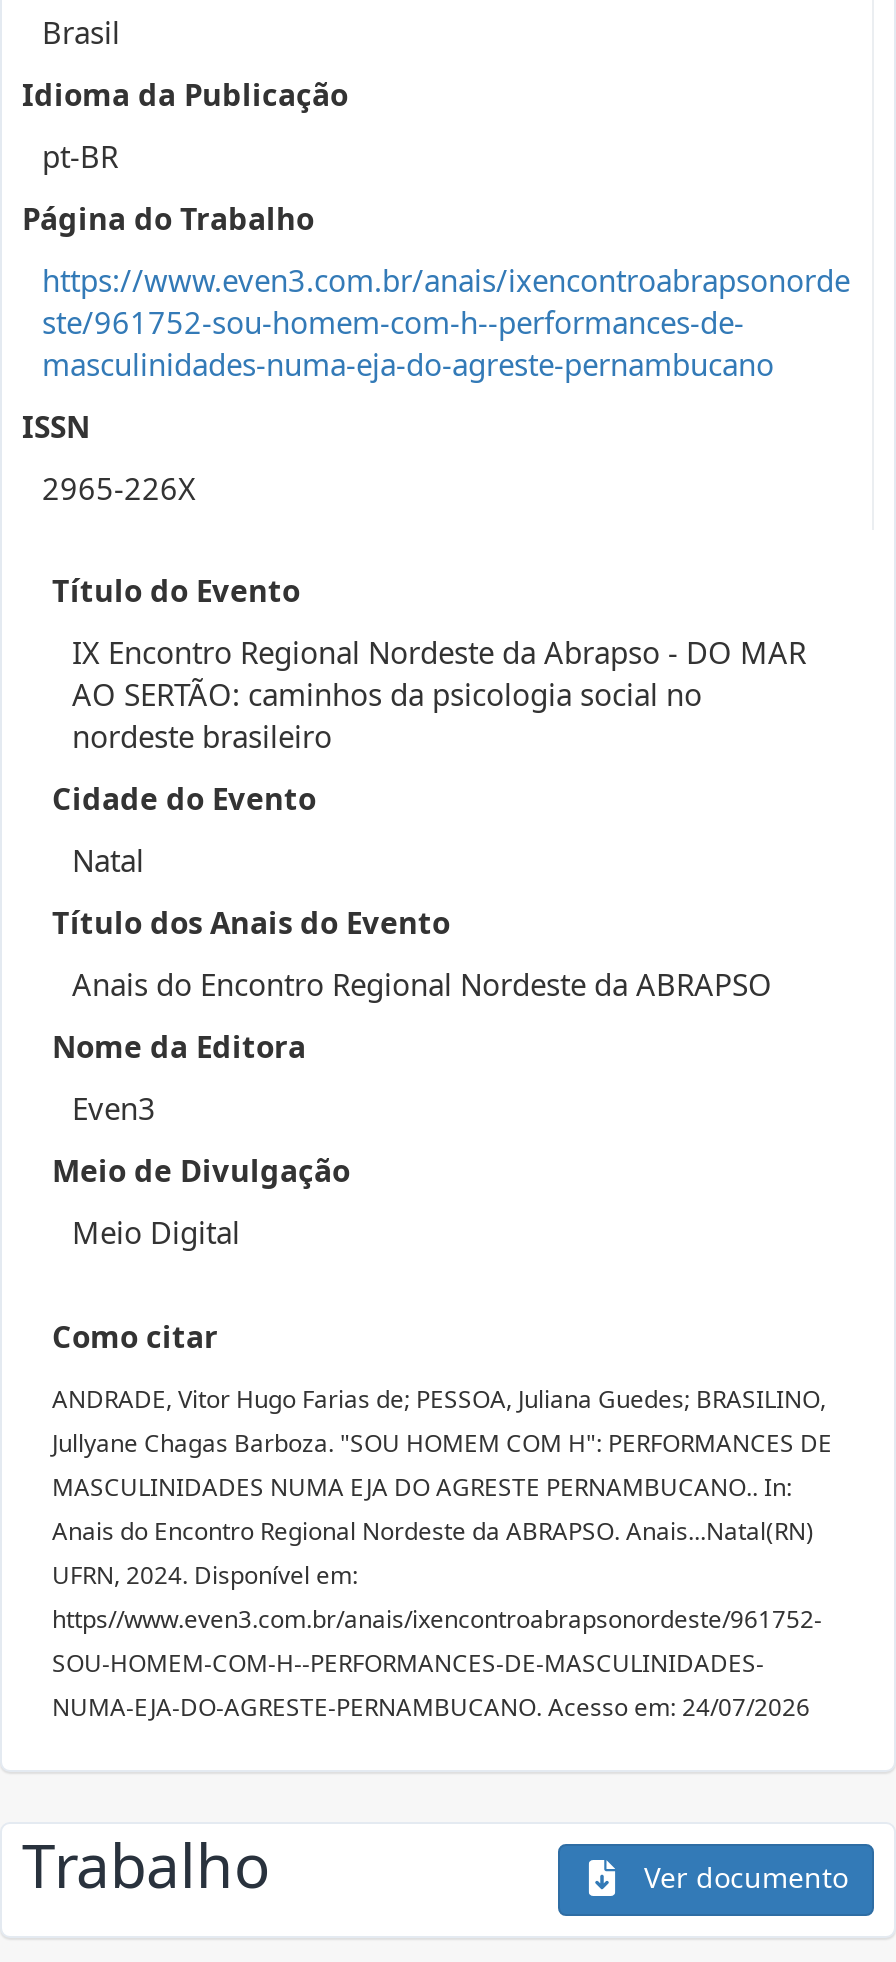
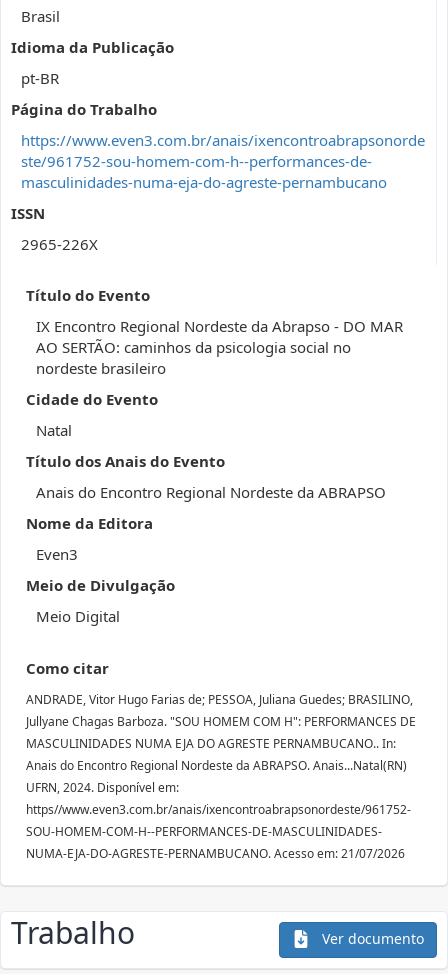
- NUMA-EJA-DO-AGRESTE-PERNAMBUCANO. Acesso em: 24/07/2026
+ NUMA-EJA-DO-AGRESTE-PERNAMBUCANO. Acesso em: 21/07/2026
